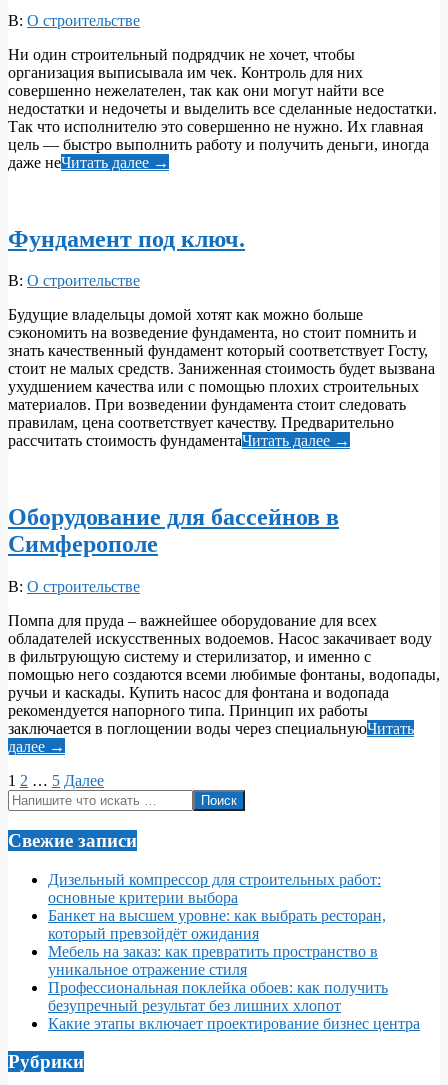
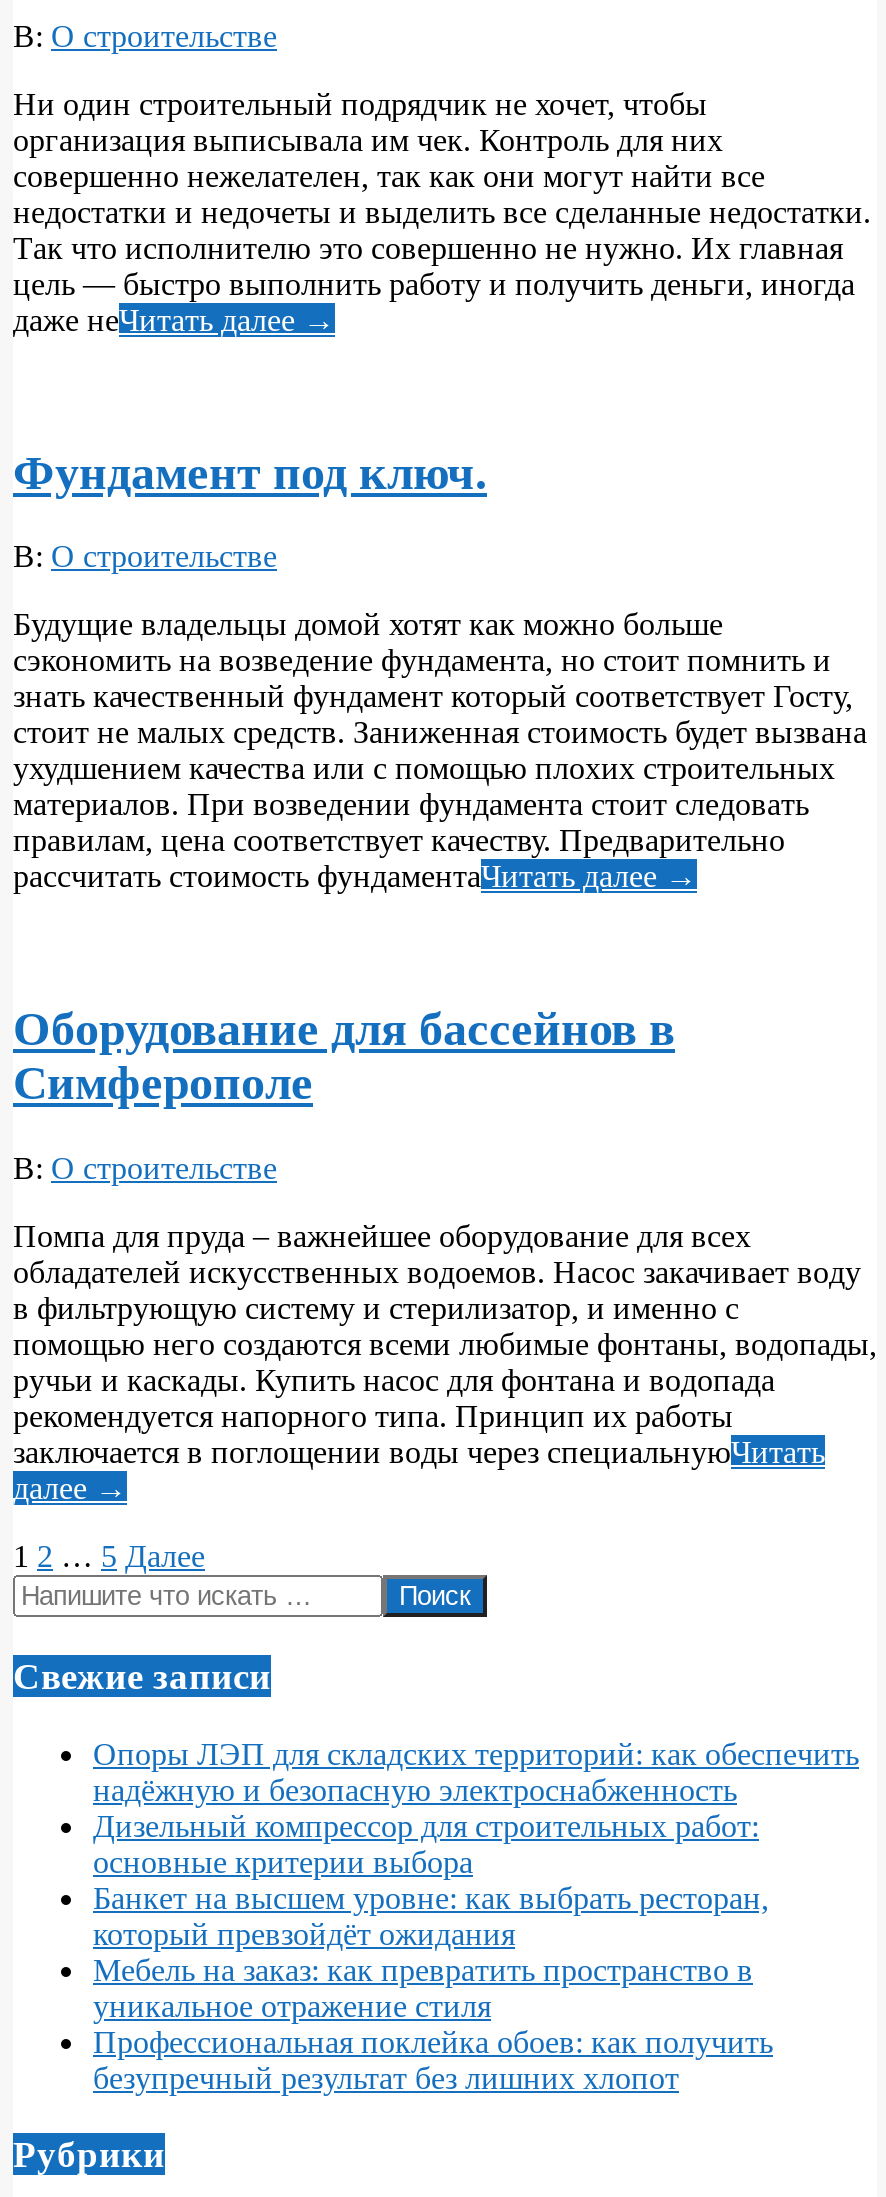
+ Опоры ЛЭП для складских территорий: как обеспечить
+ надёжную и безопасную электроснабженность

moved down: Дизельный компрессор для строительных работ: | основные критерии выбора | Банкет на высшем уровне: как выбрать ресторан, | который превзойдёт ожидания | Мебель на заказ: как превратить пространство в | уникальное отражение стиля | Профессиональная поклейка обоев: как получить | безупречный результат без лишних хлопот

- Какие этапы включает проектирование бизнес центра
